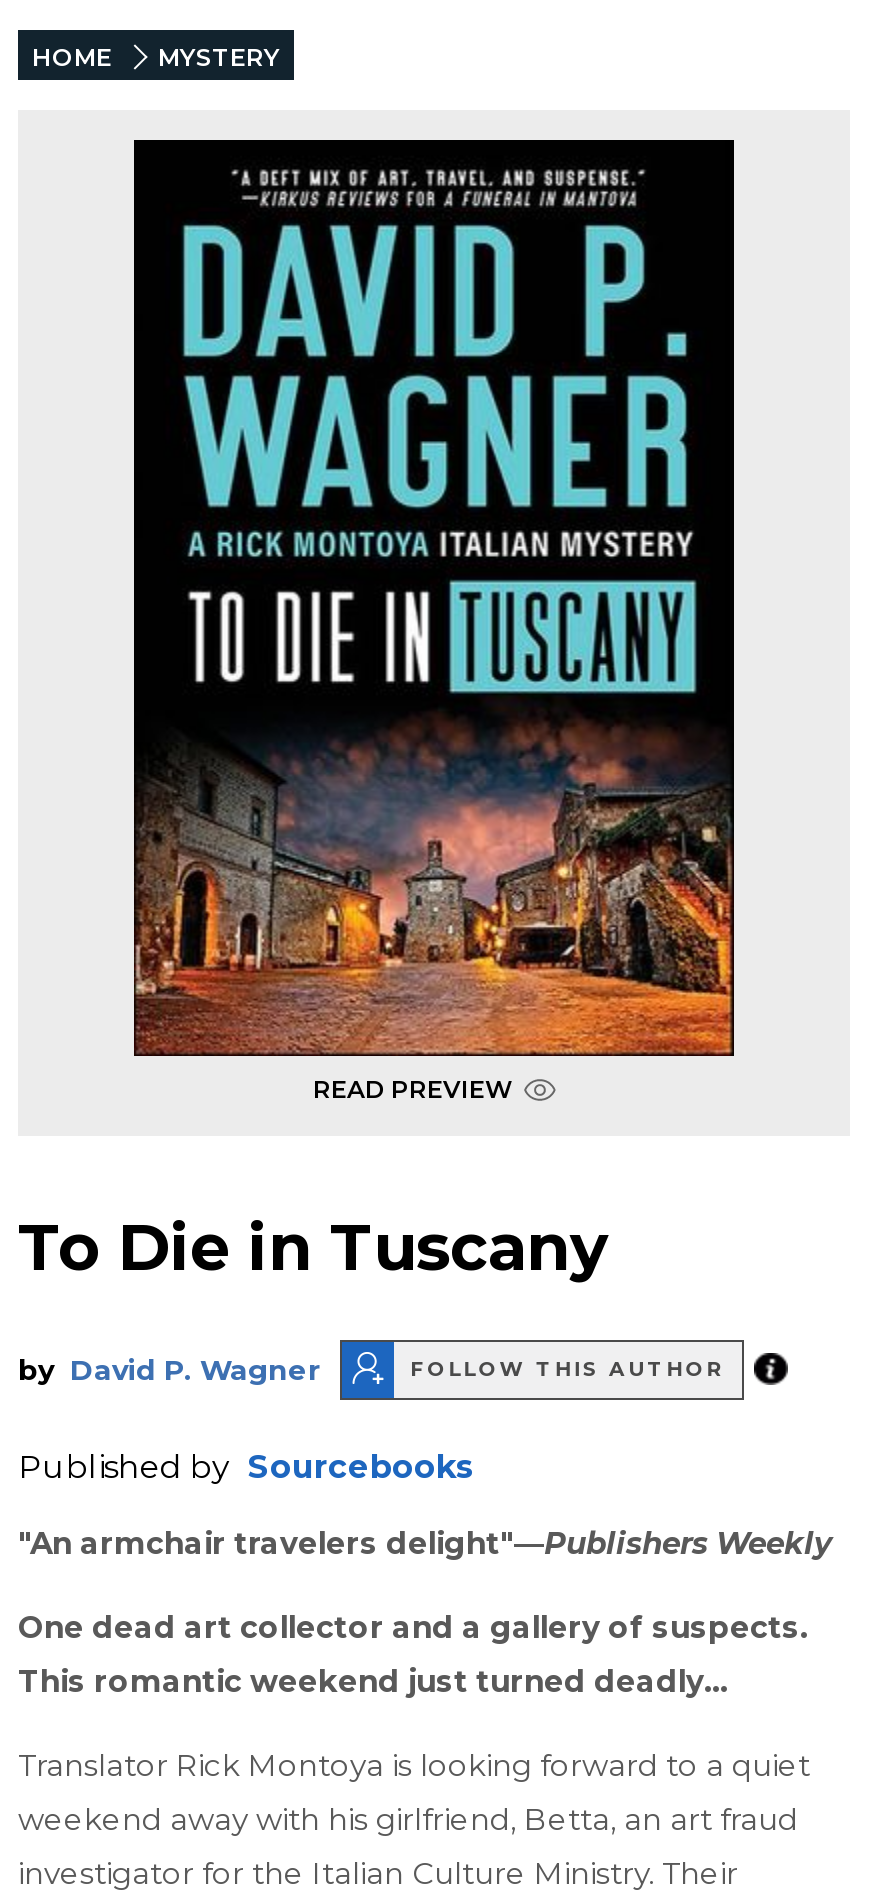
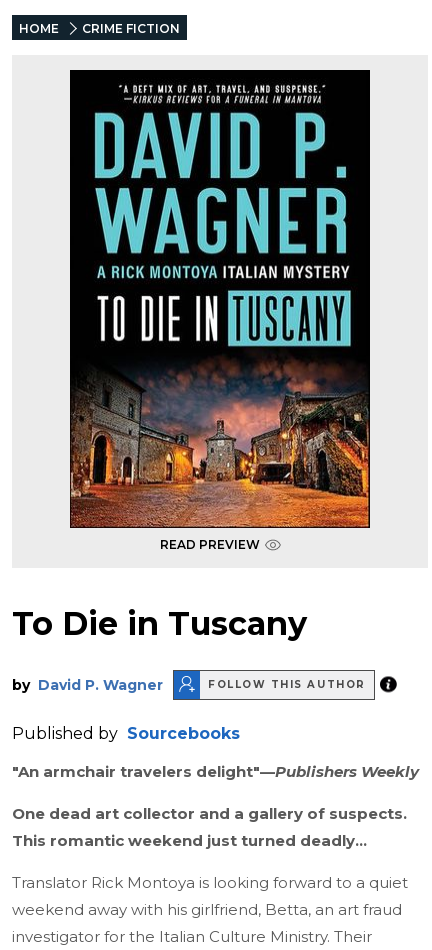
- MYSTERY
+ CRIME FICTION
